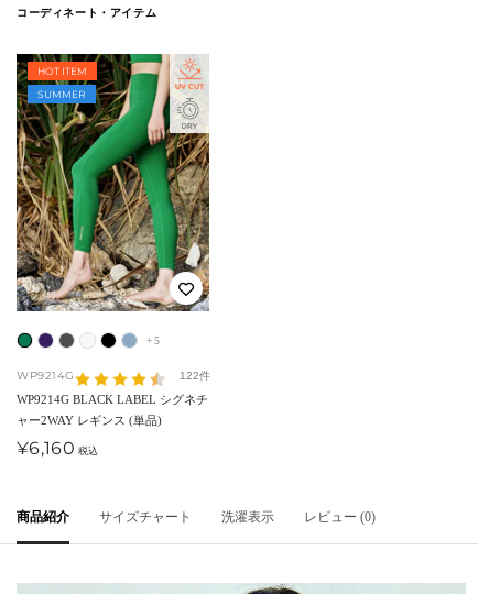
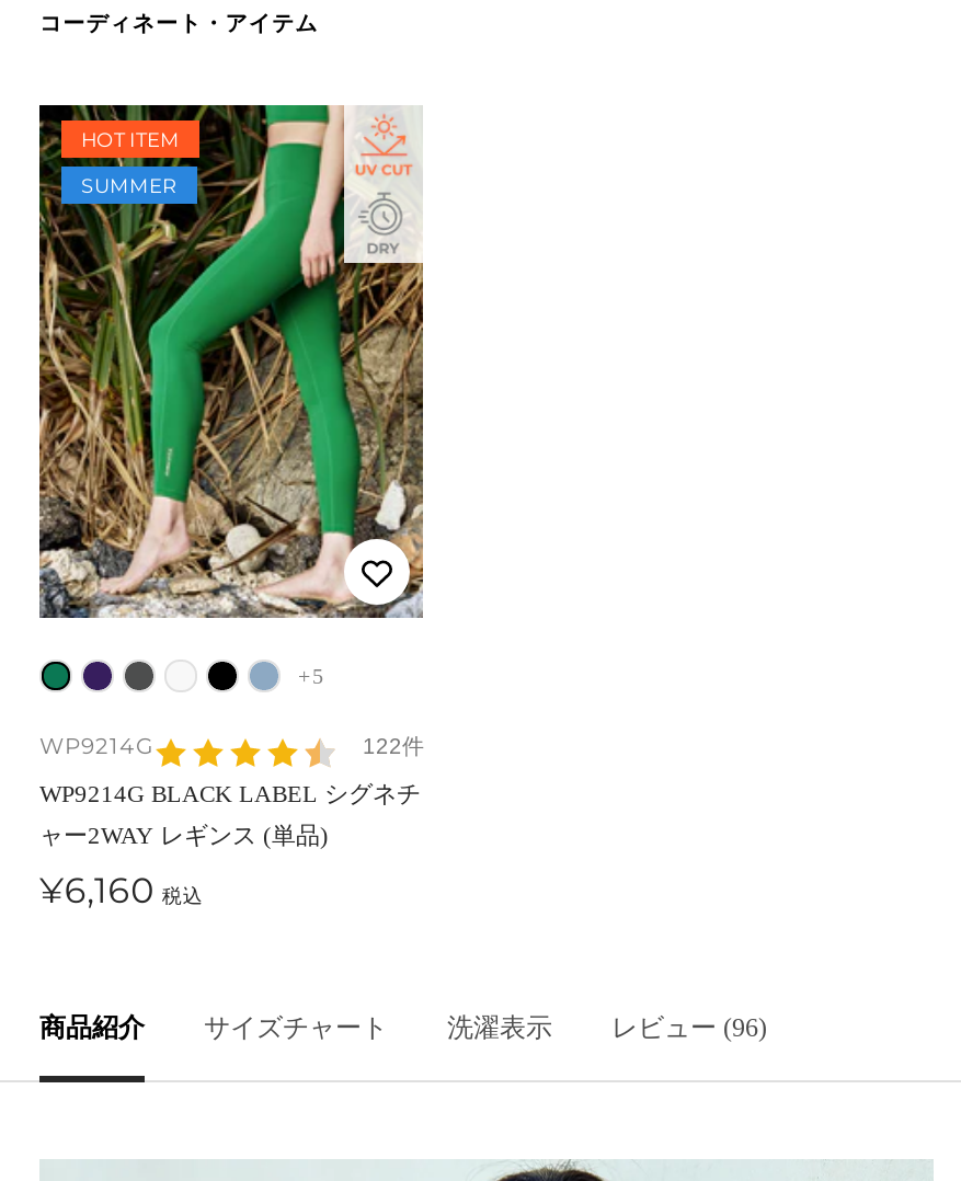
- レビュー (0)
+ レビュー (96)
